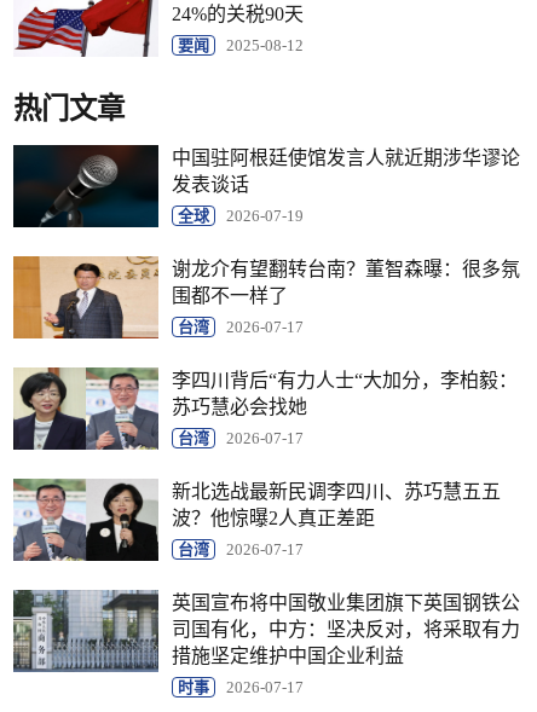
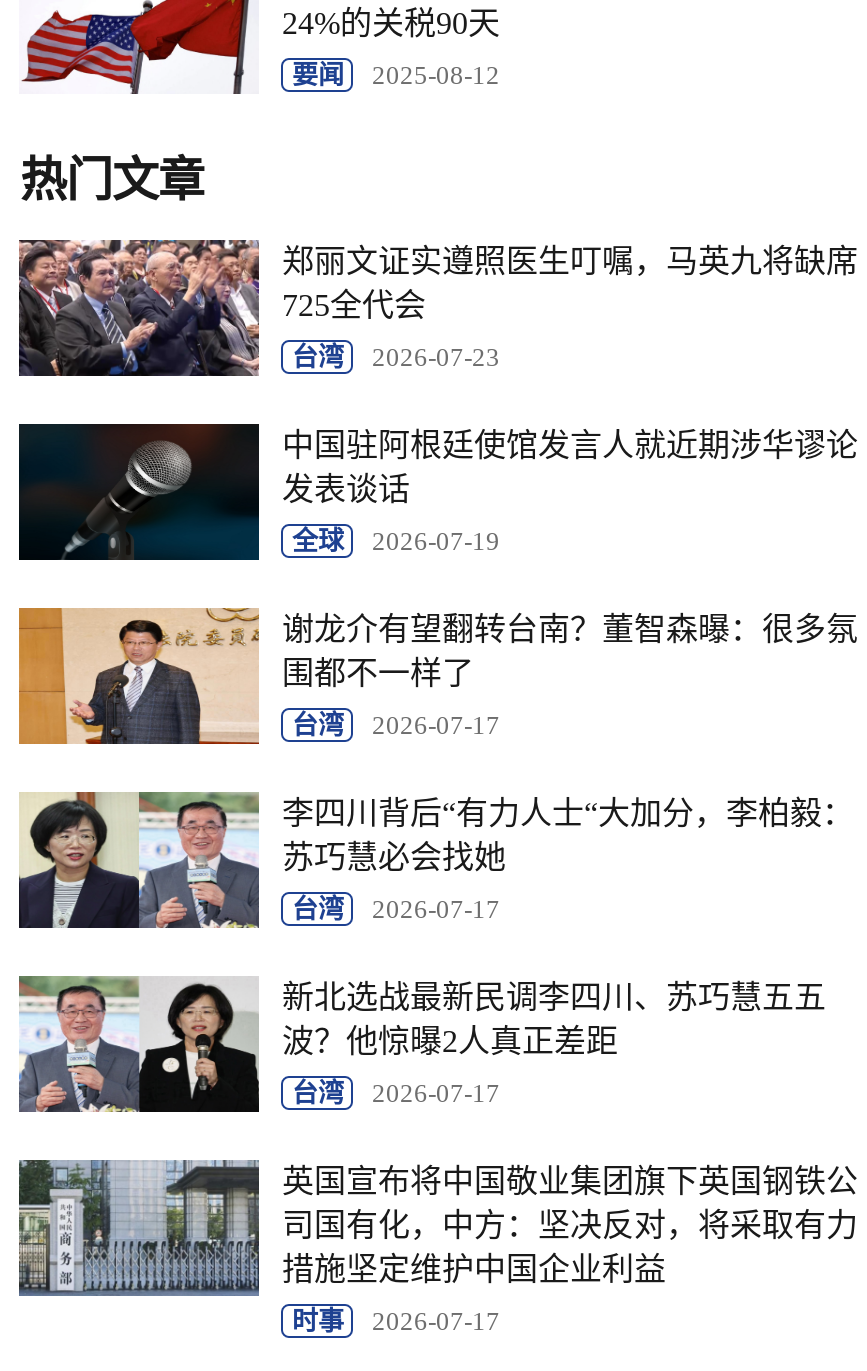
+ [image]
+ 郑丽文证实遵照医生叮嘱，马英九将缺席
+ 725全代会
+ 台湾
+ 2026-07-23
